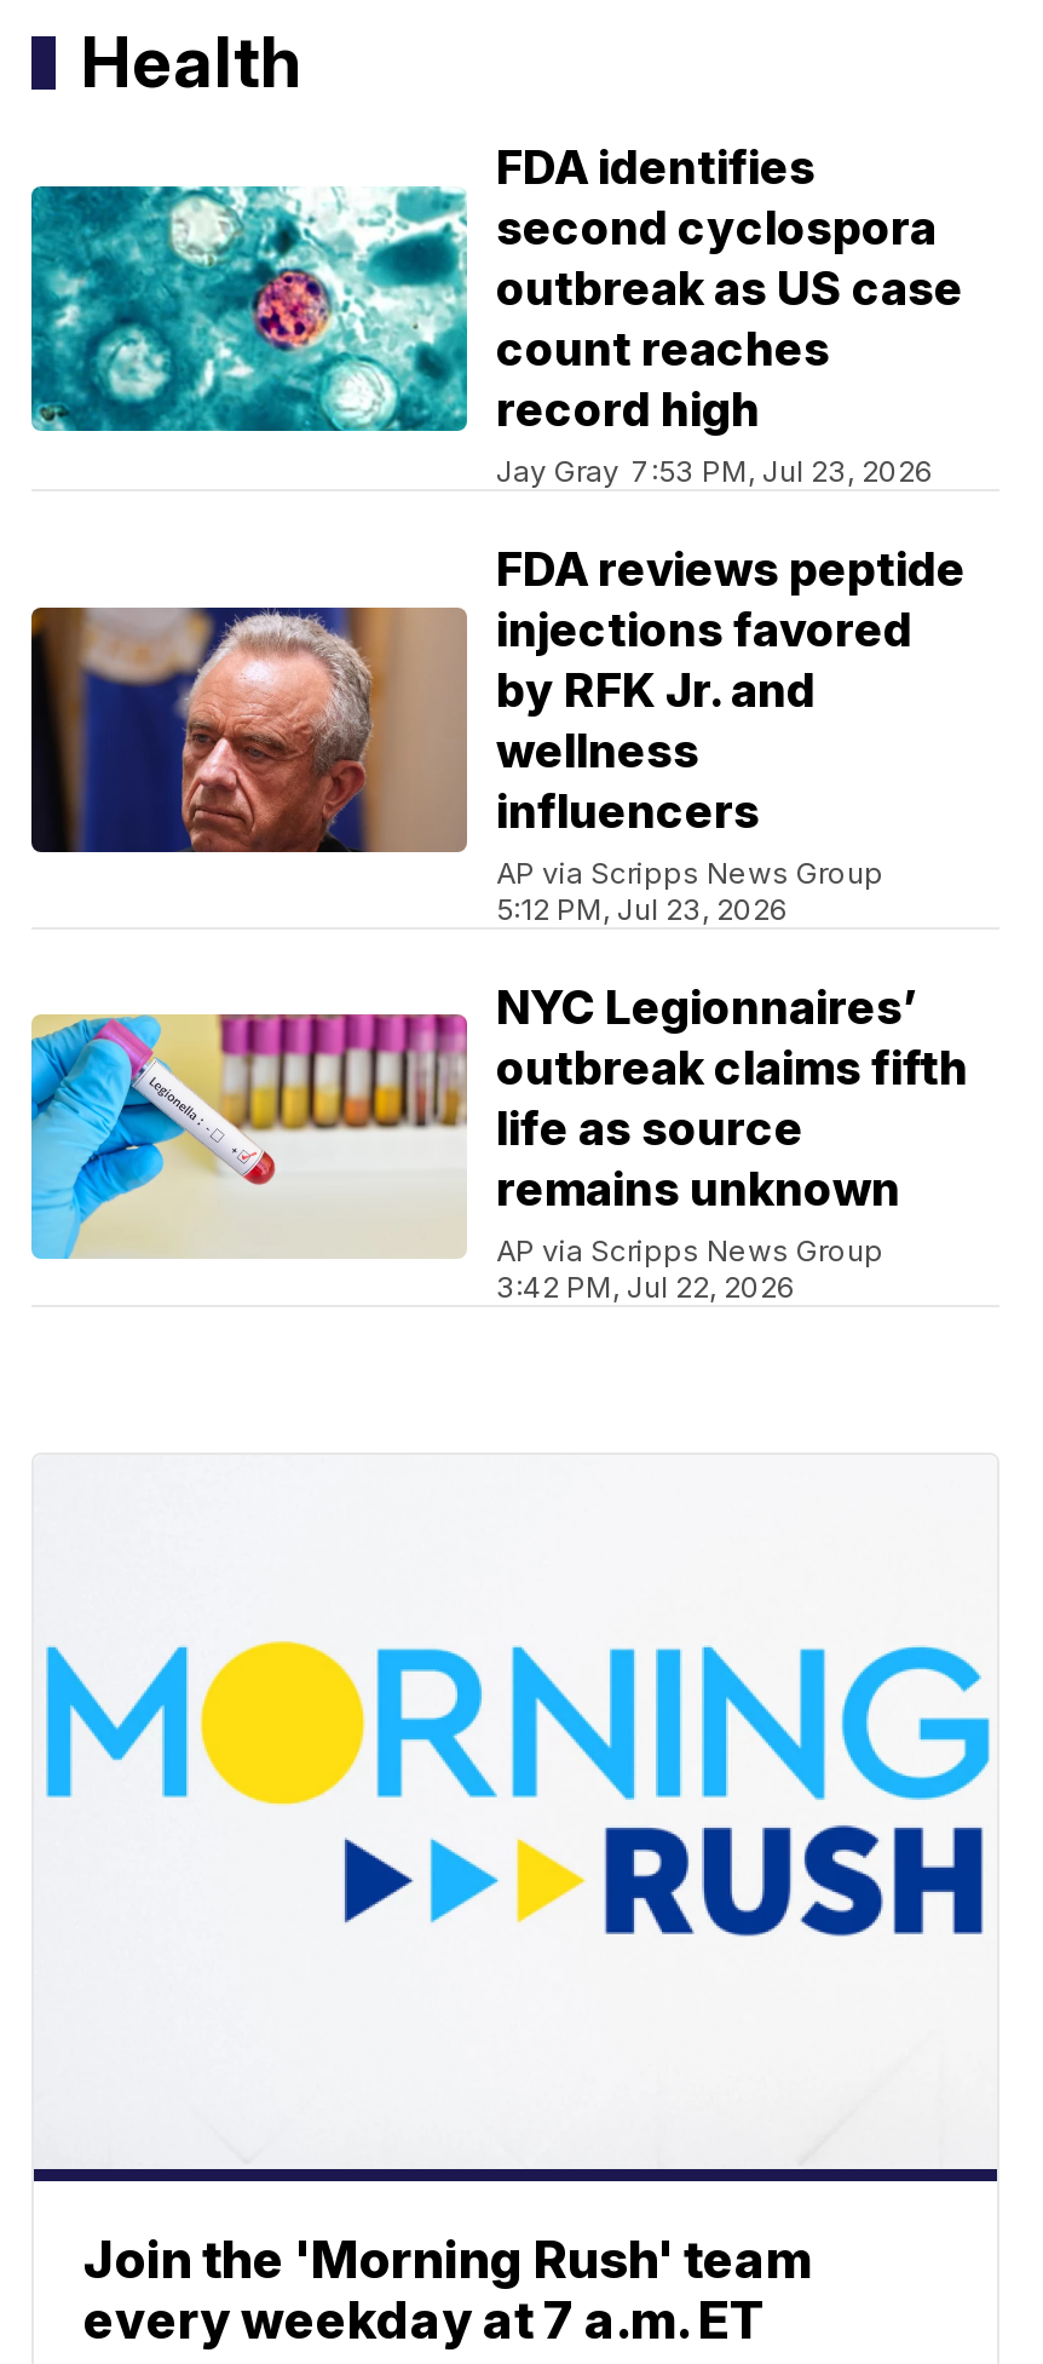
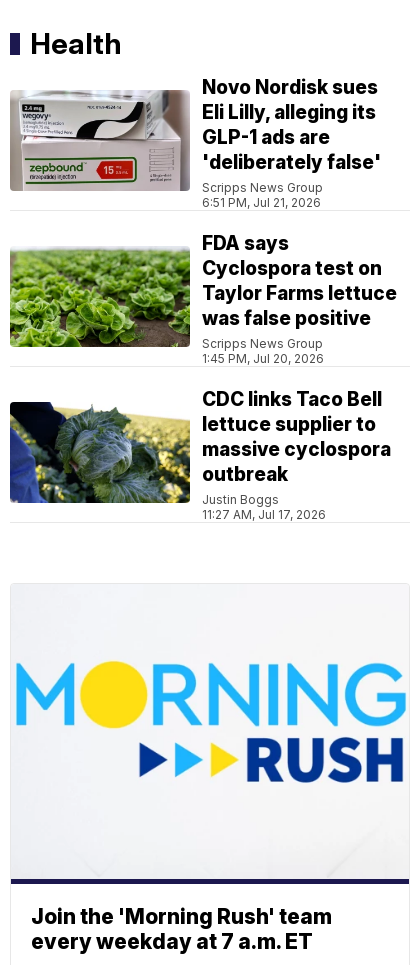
- [image]
- FDA identifies
- second cyclospora
- outbreak as US case
- count reaches
- record high
- Jay Gray 7:53 PM, Jul 23, 2026
+ [image]
+ Novo Nordisk sues
+ Eli Lilly, alleging its
+ GLP-1 ads are
+ 'deliberately false'
+ Scripps News Group
+ 6:51 PM, Jul 21, 2026

- [image]
- FDA reviews peptide
- injections favored
- by RFK Jr. and
- wellness
- influencers
- AP via Scripps News Group
- 5:12 PM, Jul 23, 2026
+ [image]
+ FDA says
+ Cyclospora test on
+ Taylor Farms lettuce
+ was false positive
+ Scripps News Group
+ 1:45 PM, Jul 20, 2026

- [image]
- NYC Legionnaires’
- outbreak claims fifth
- life as source
- remains unknown
- AP via Scripps News Group
- 3:42 PM, Jul 22, 2026
+ [image]
+ CDC links Taco Bell
+ lettuce supplier to
+ massive cyclospora
+ outbreak
+ Justin Boggs
+ 11:27 AM, Jul 17, 2026
